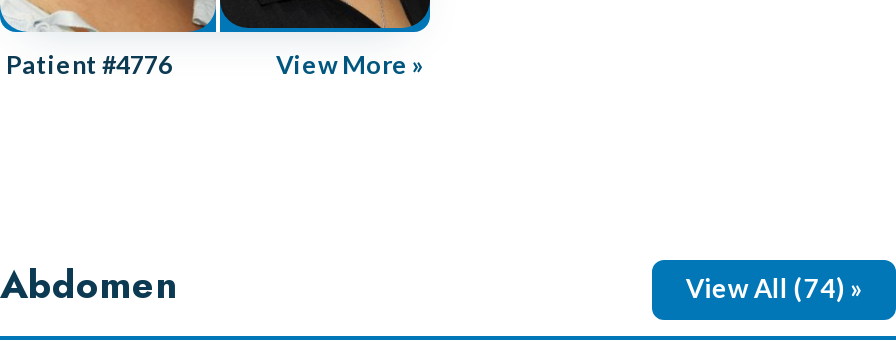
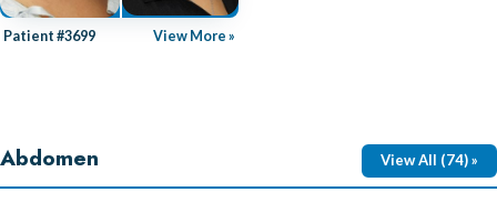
- Patient #4776
+ Patient #3699
